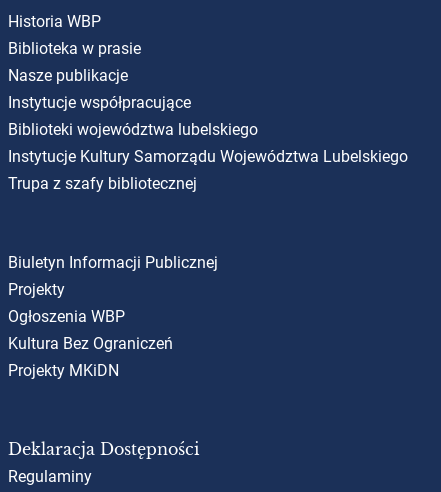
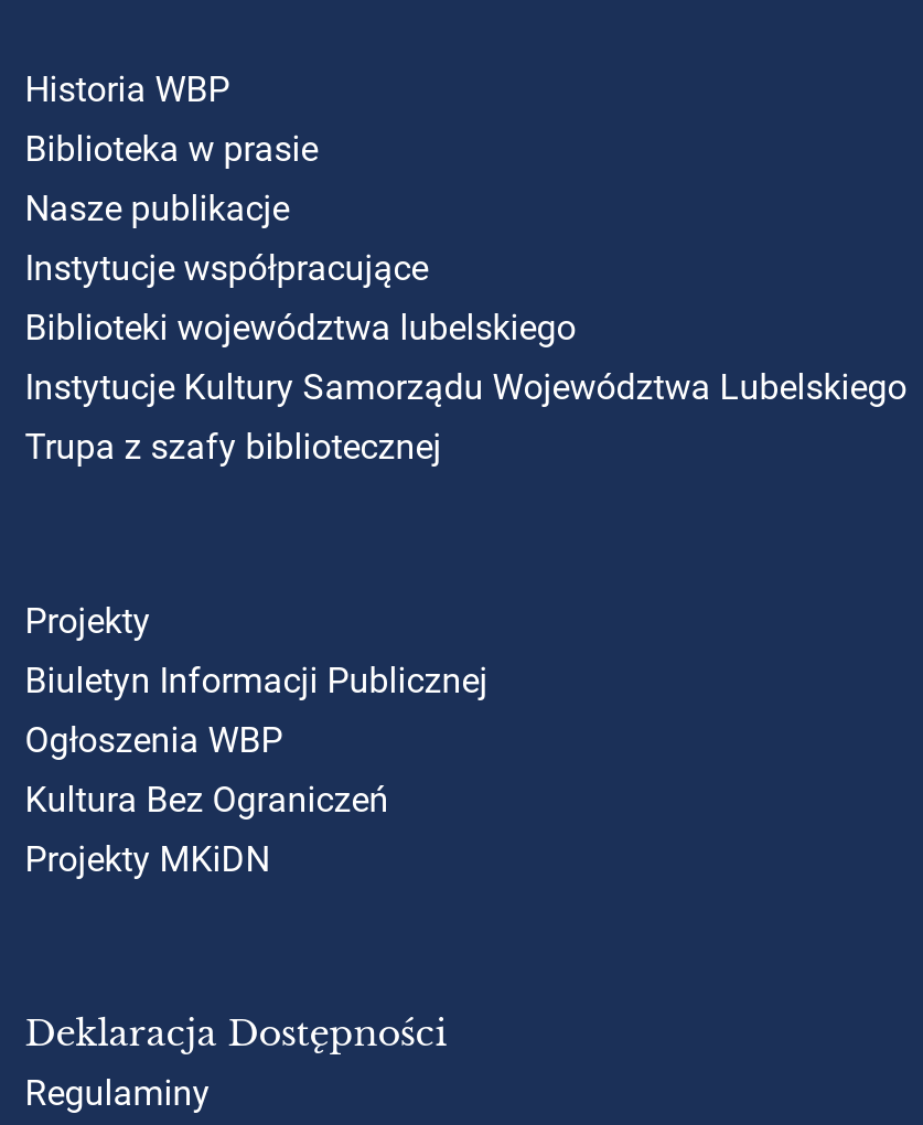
moved down: Biuletyn Informacji Publicznej

moved up: Projekty
